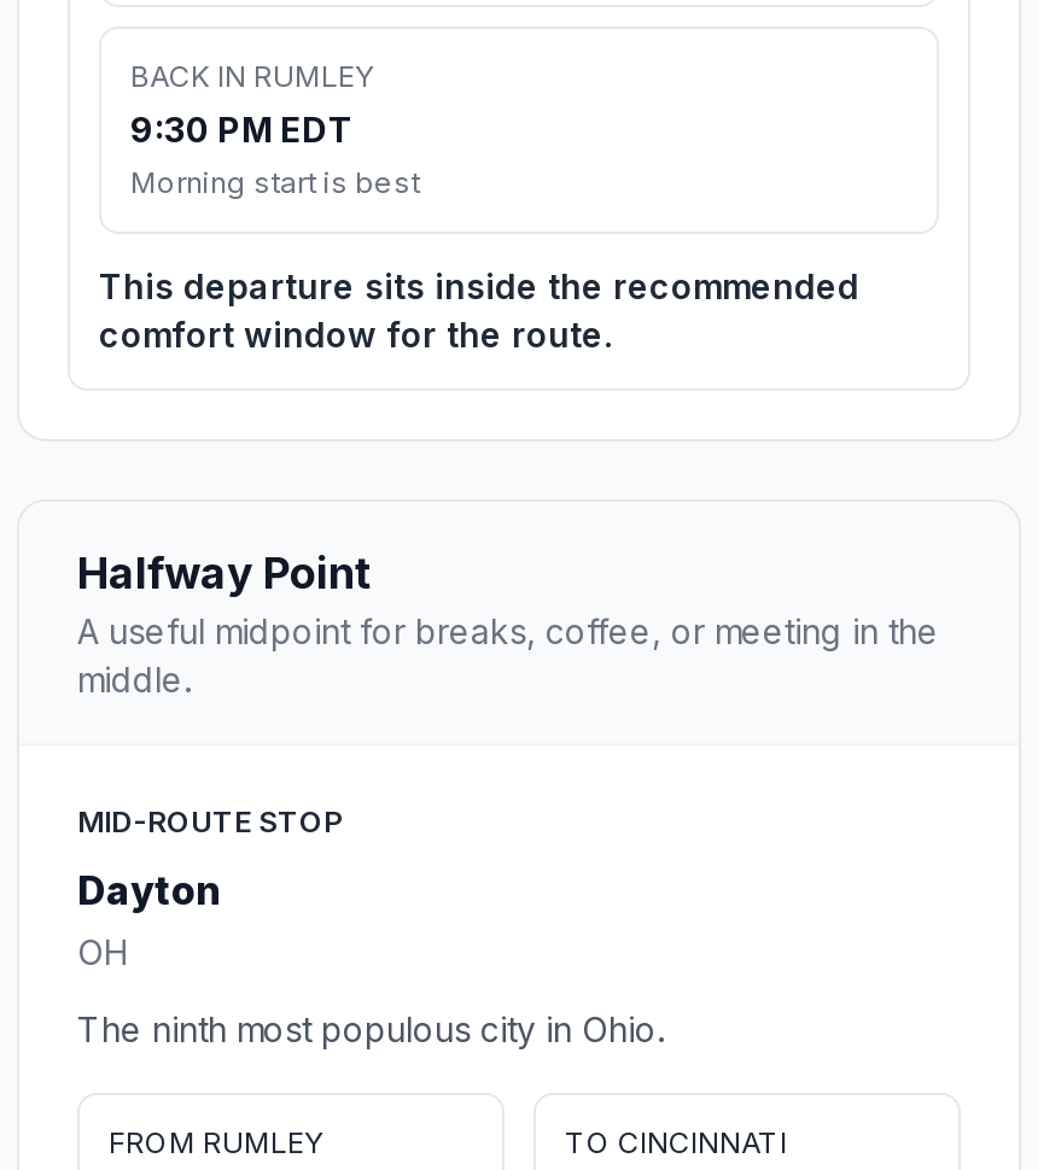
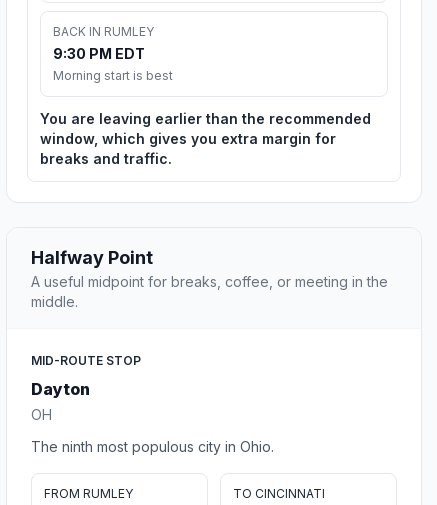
- This departure sits inside the recommended
- comfort window for the route.
+ You are leaving earlier than the recommended
+ window, which gives you extra margin for
+ breaks and traffic.
